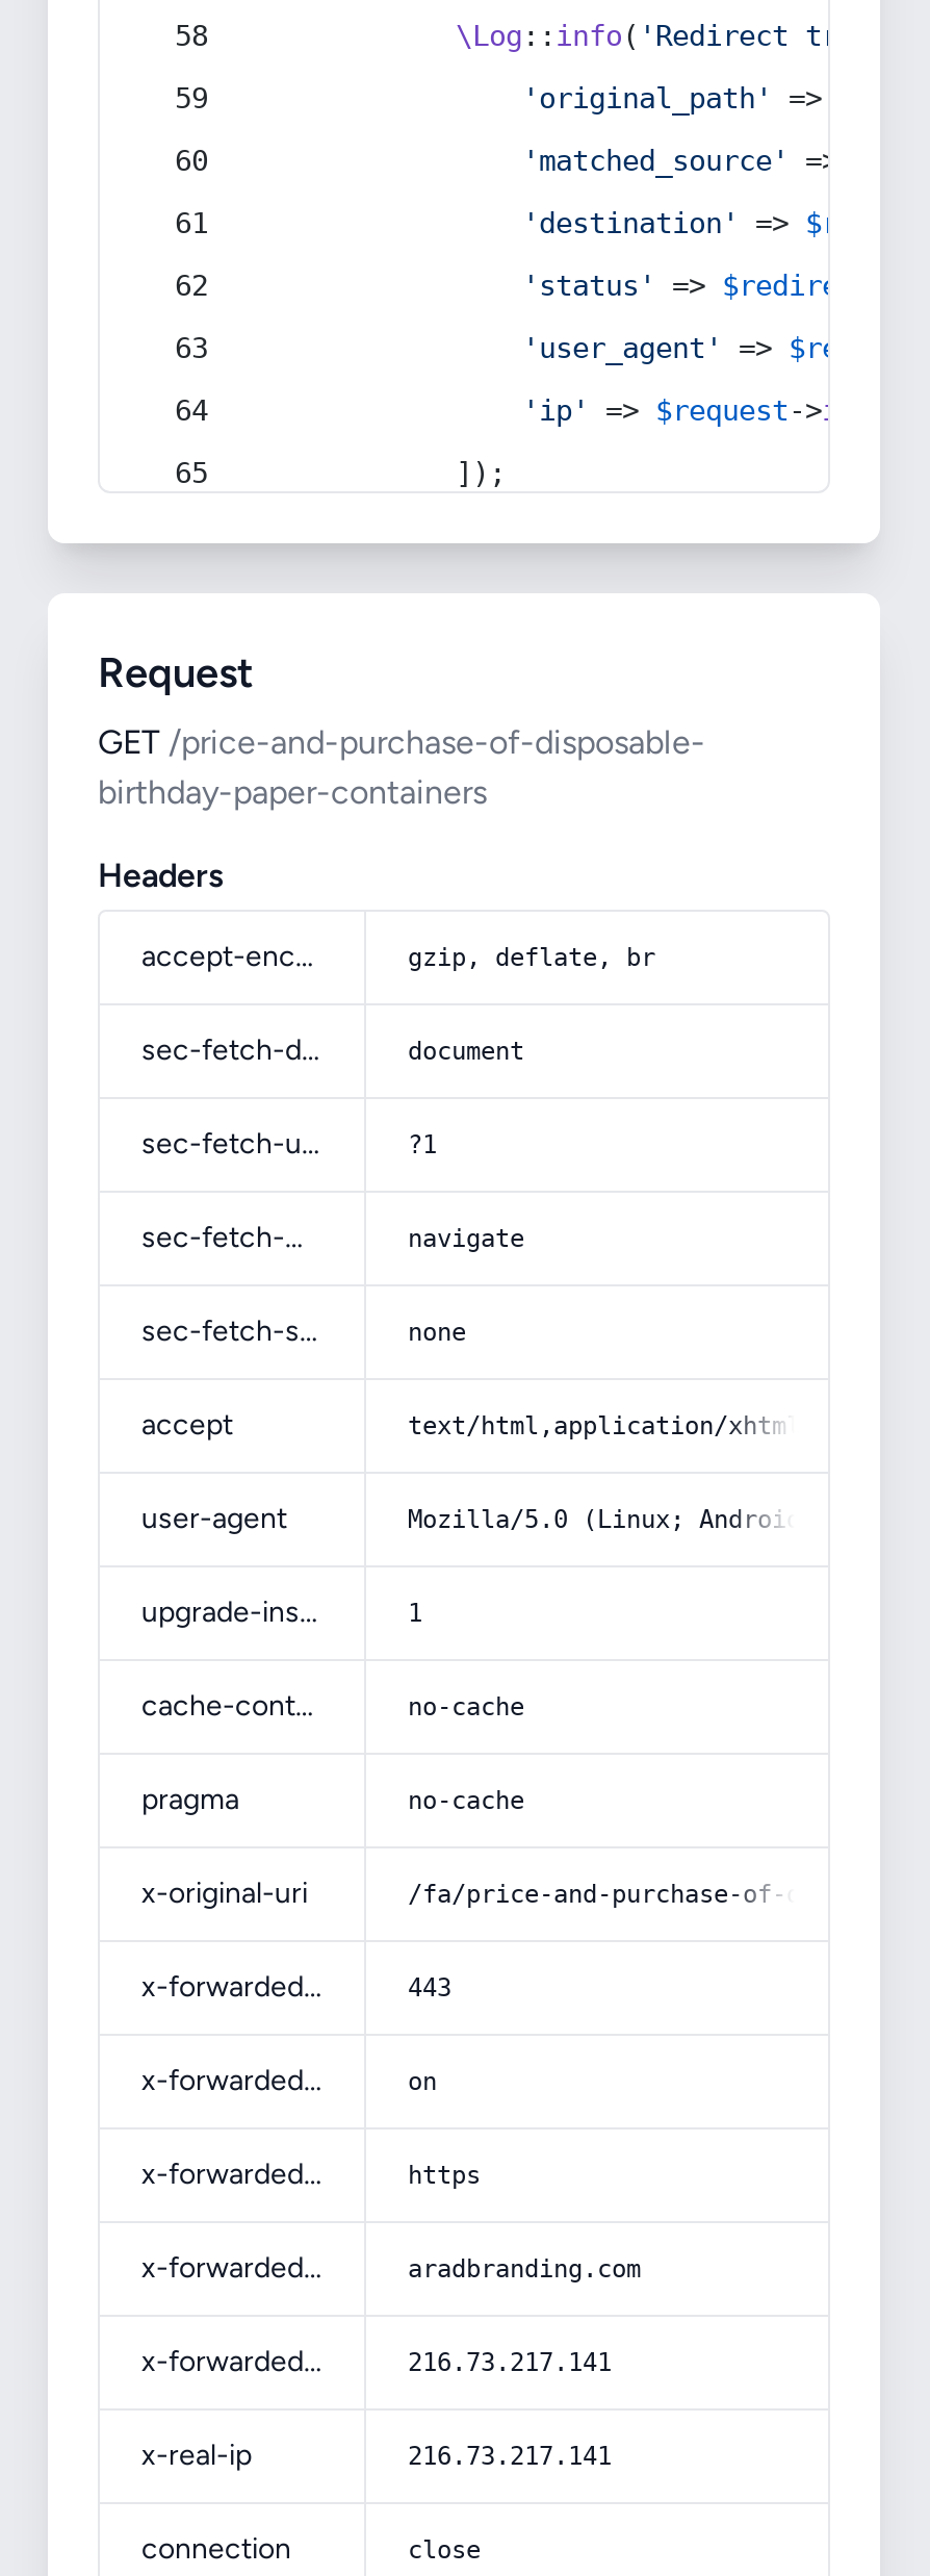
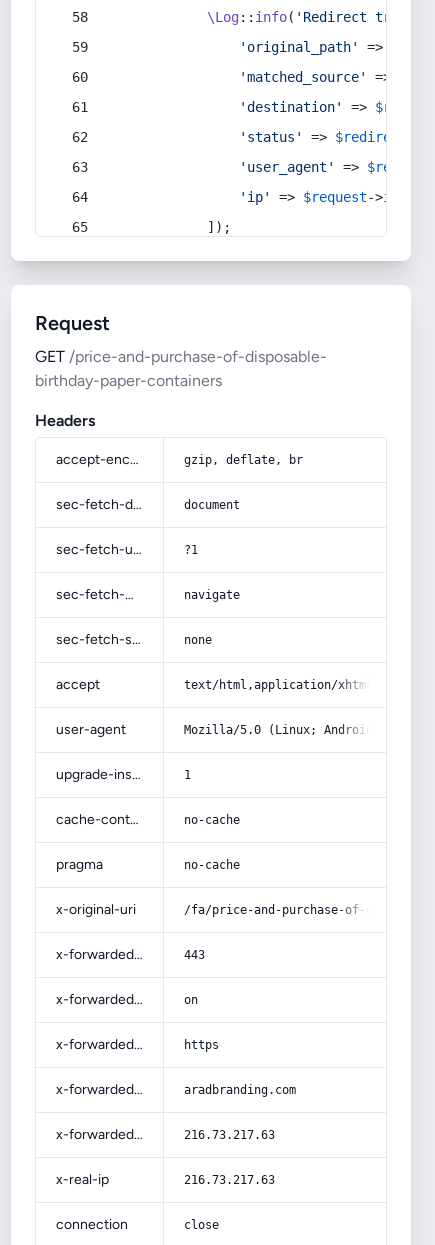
- 216.73.217.141
+ 216.73.217.63

- 216.73.217.141
+ 216.73.217.63
